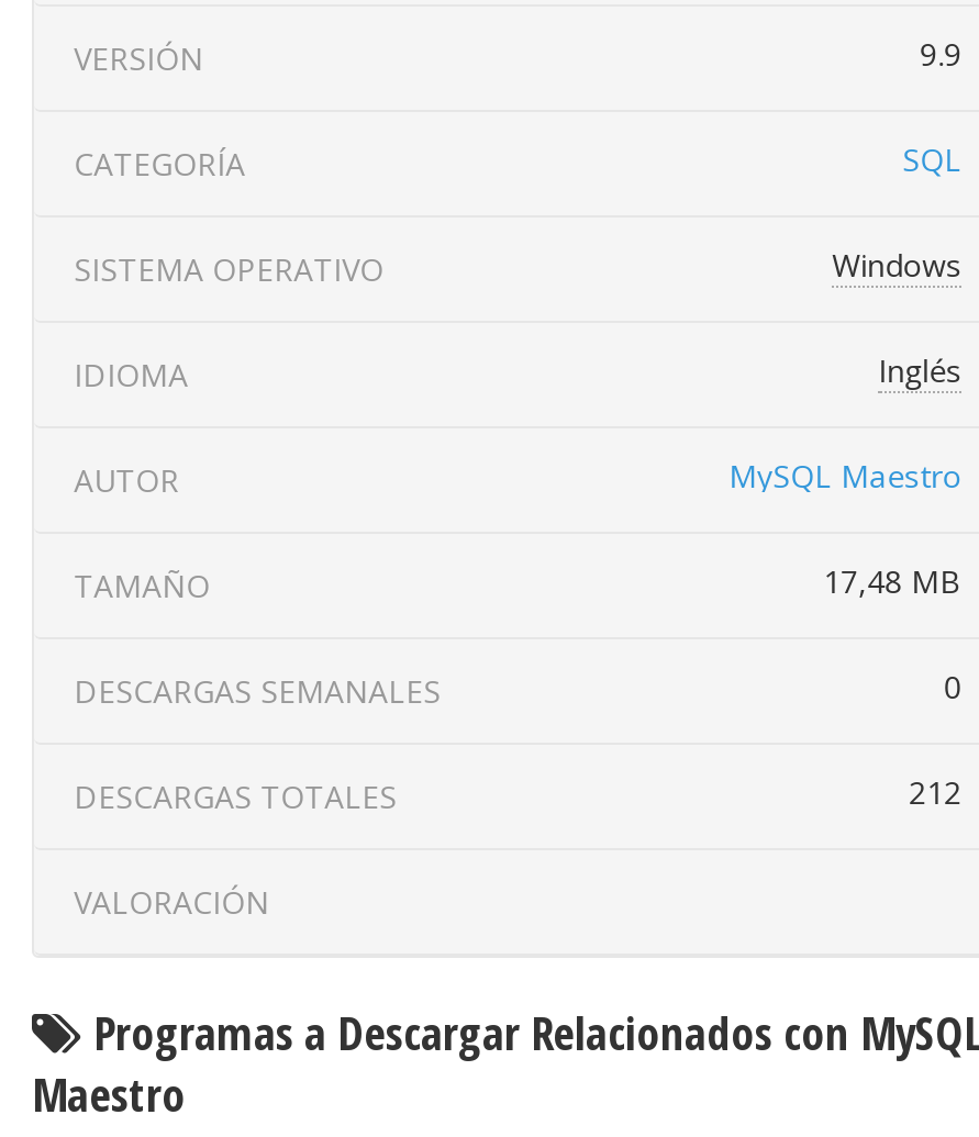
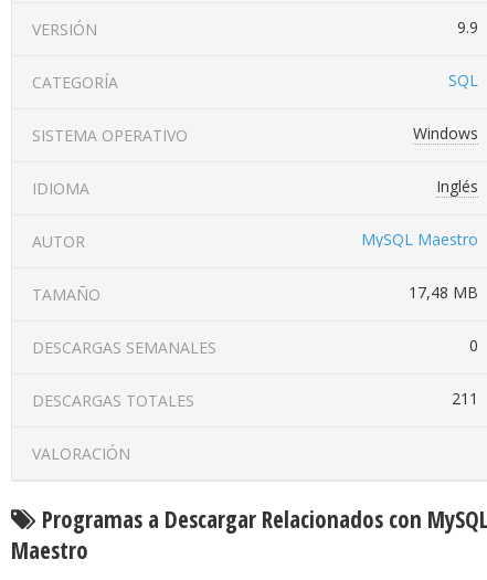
- 212
+ 211
